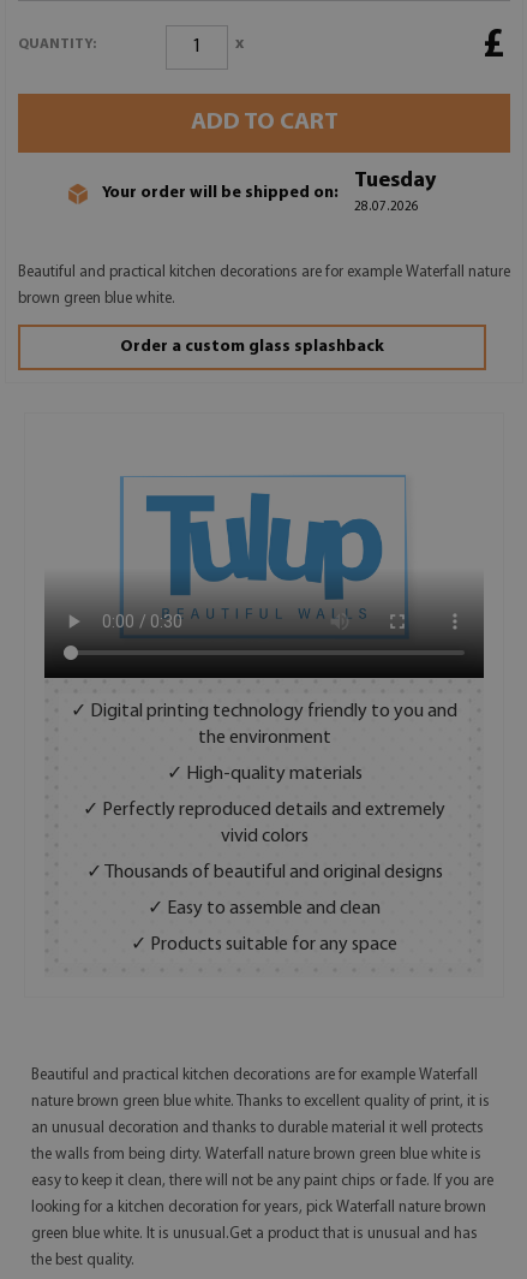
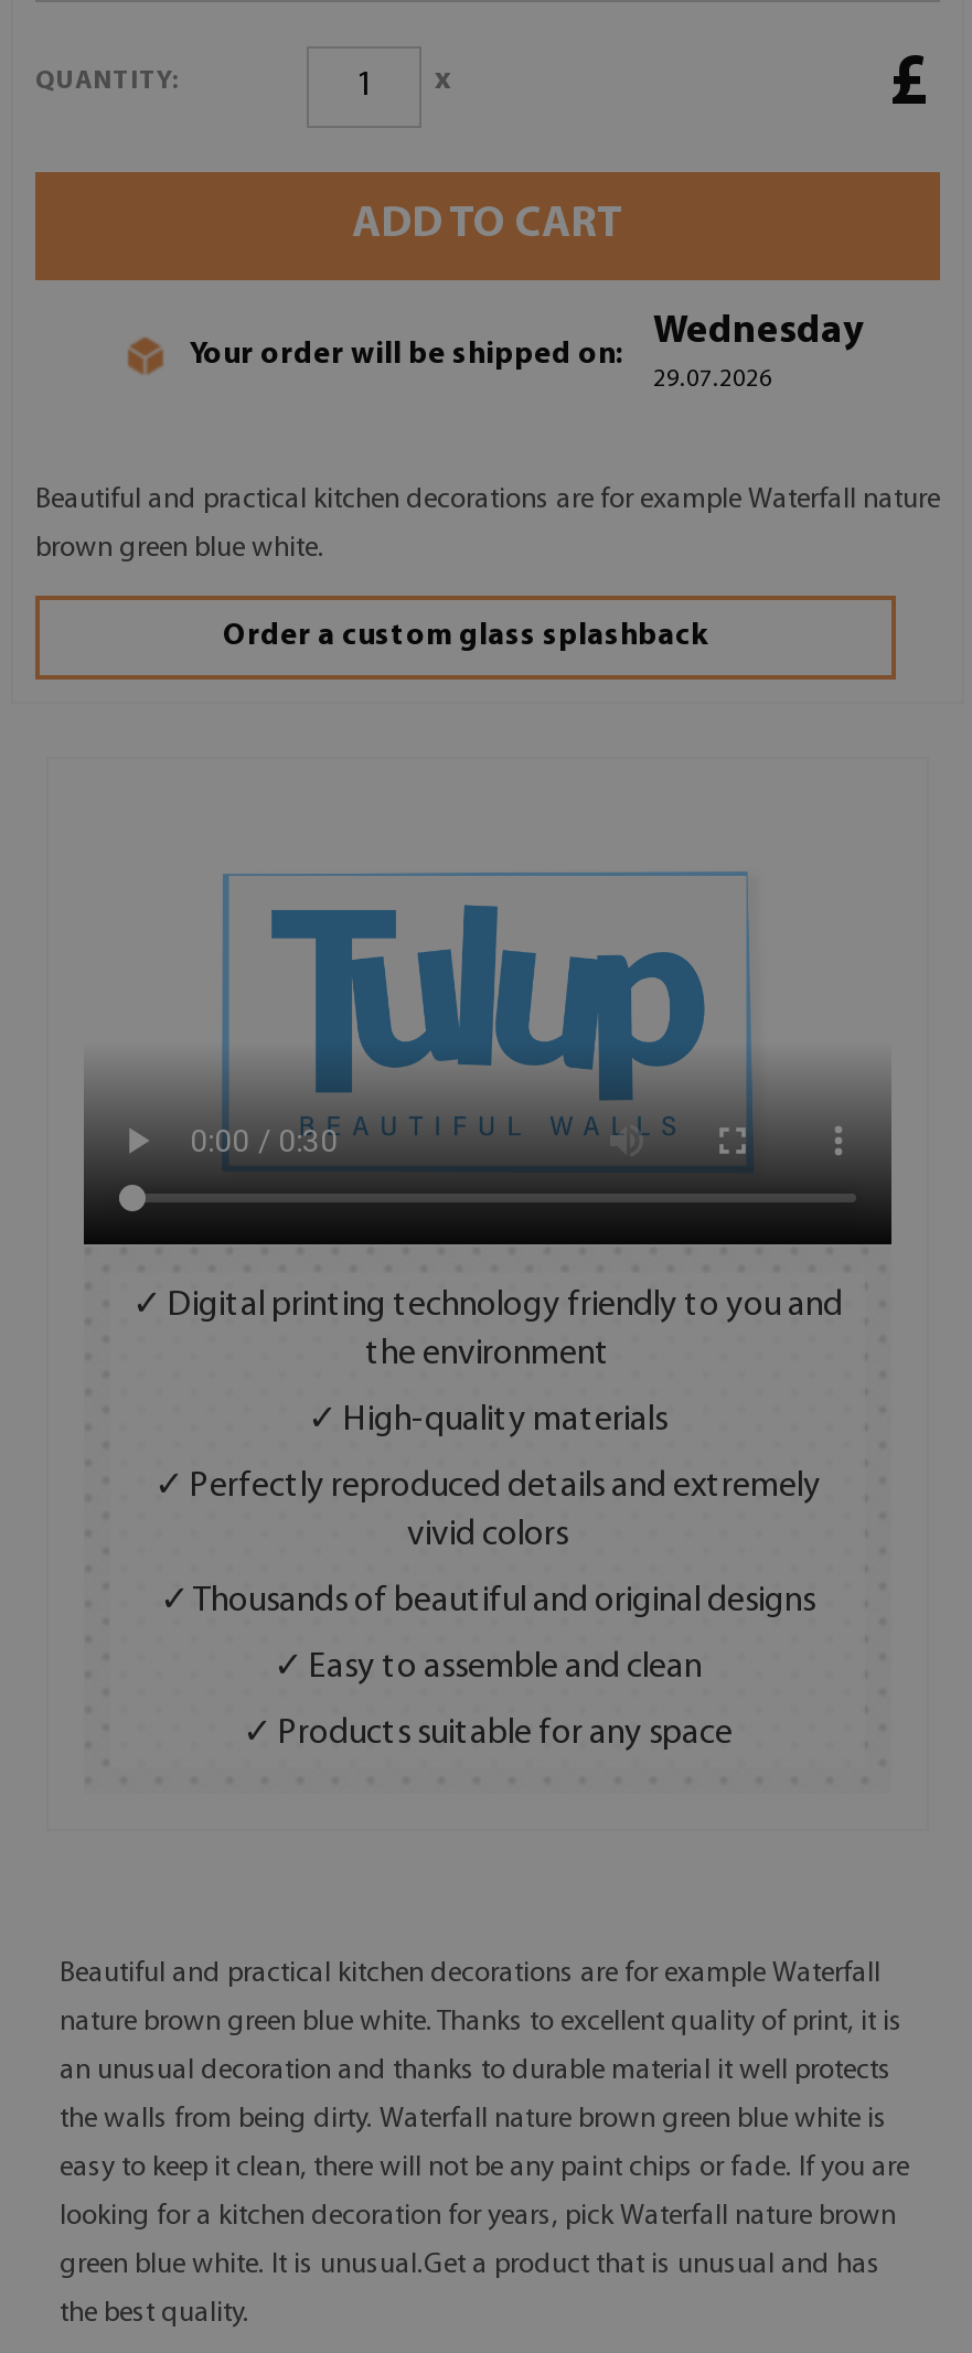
- Tuesday
- 28.07.2026
+ Wednesday
+ 29.07.2026
